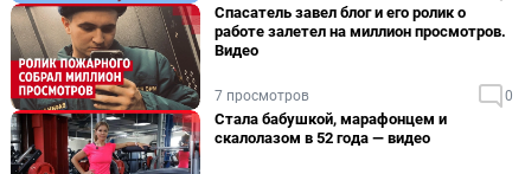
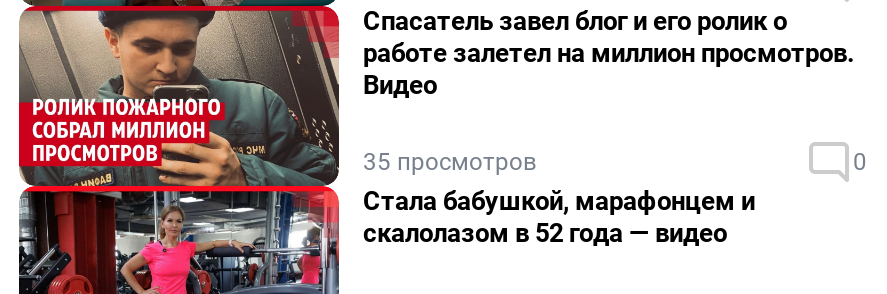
- 7 просмотров
+ 35 просмотров
